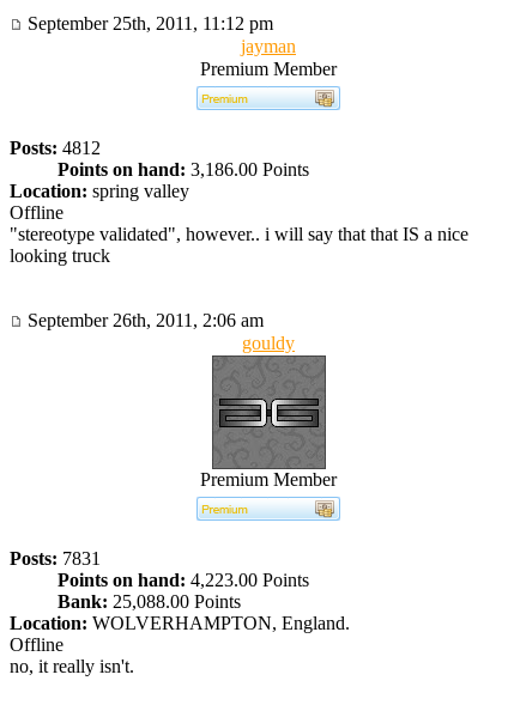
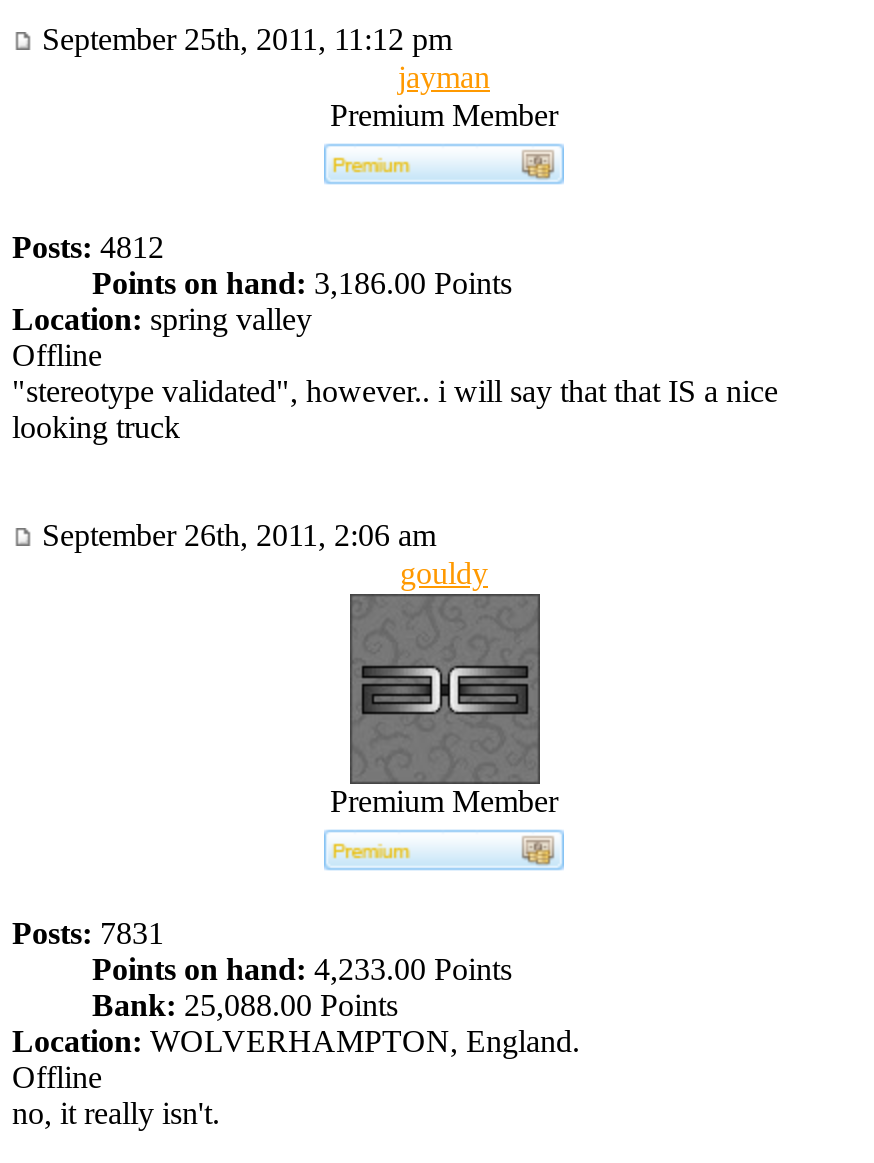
- Points on hand: 4,223.00 Points
+ Points on hand: 4,233.00 Points
